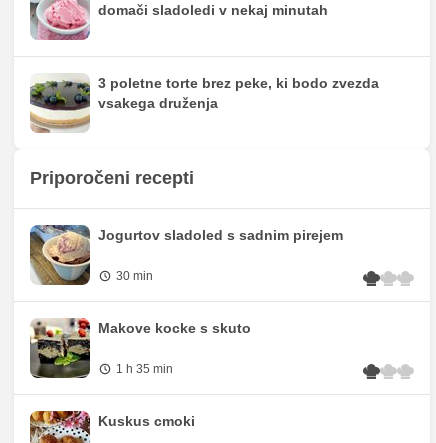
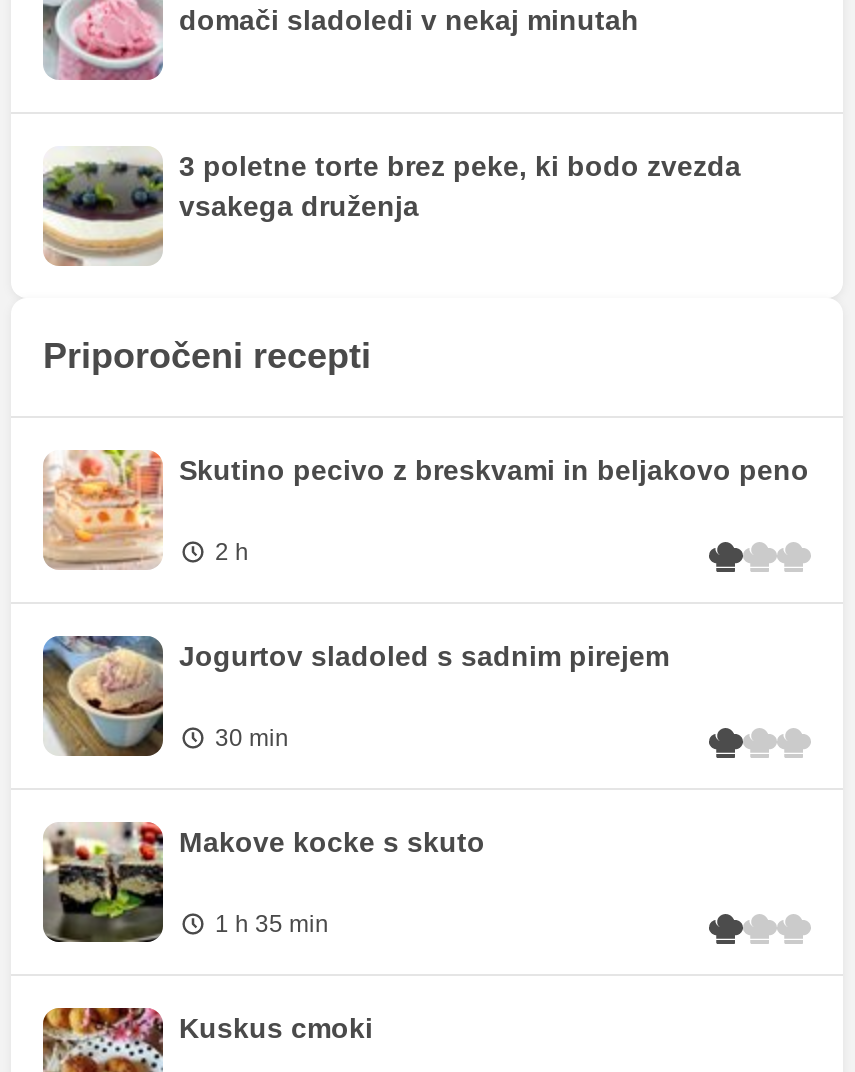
+ [image]
+ Skutino pecivo z breskvami in beljakovo peno
+ 2 h
